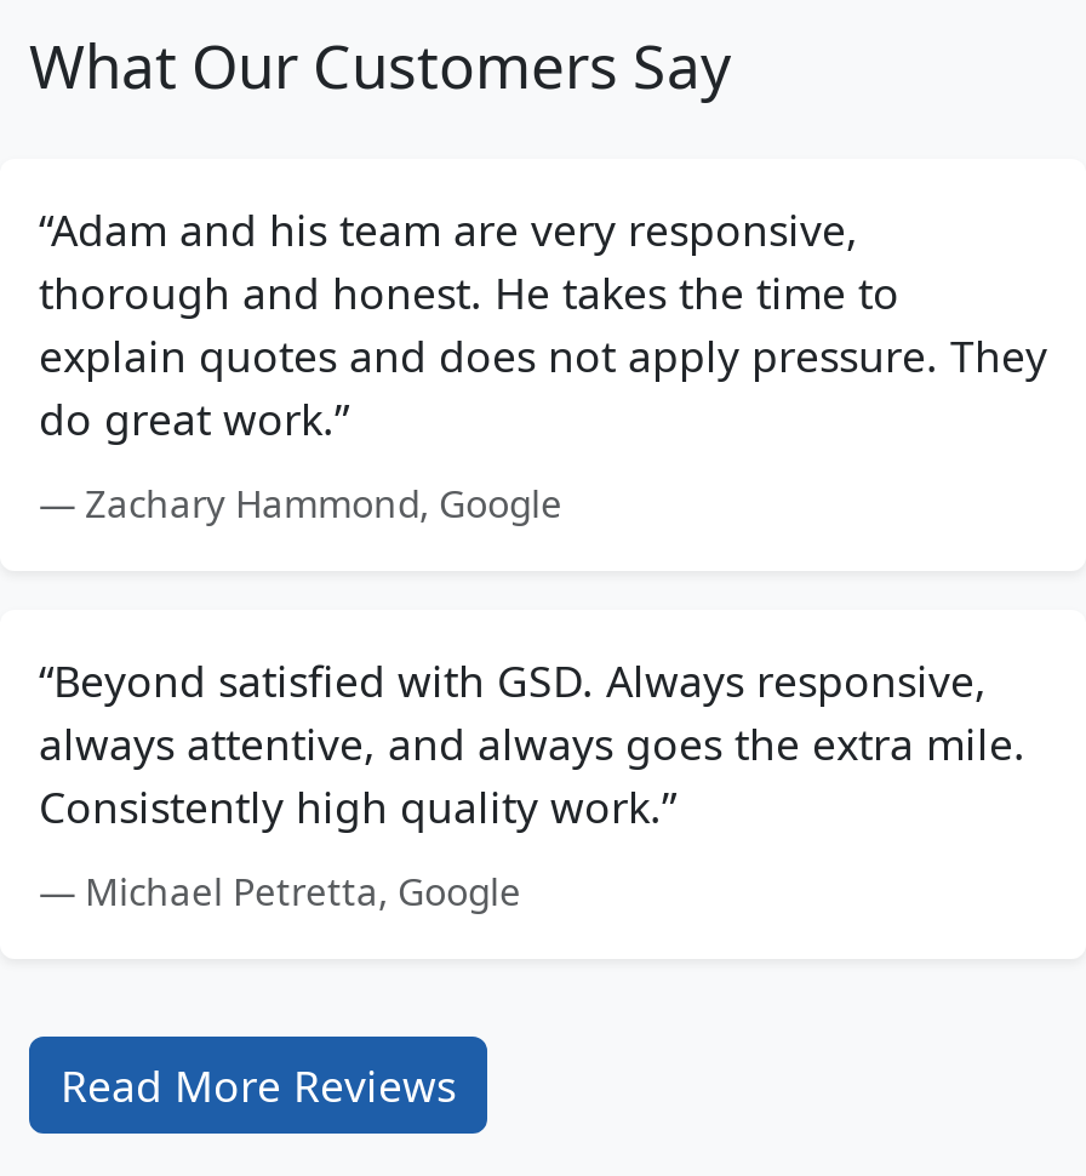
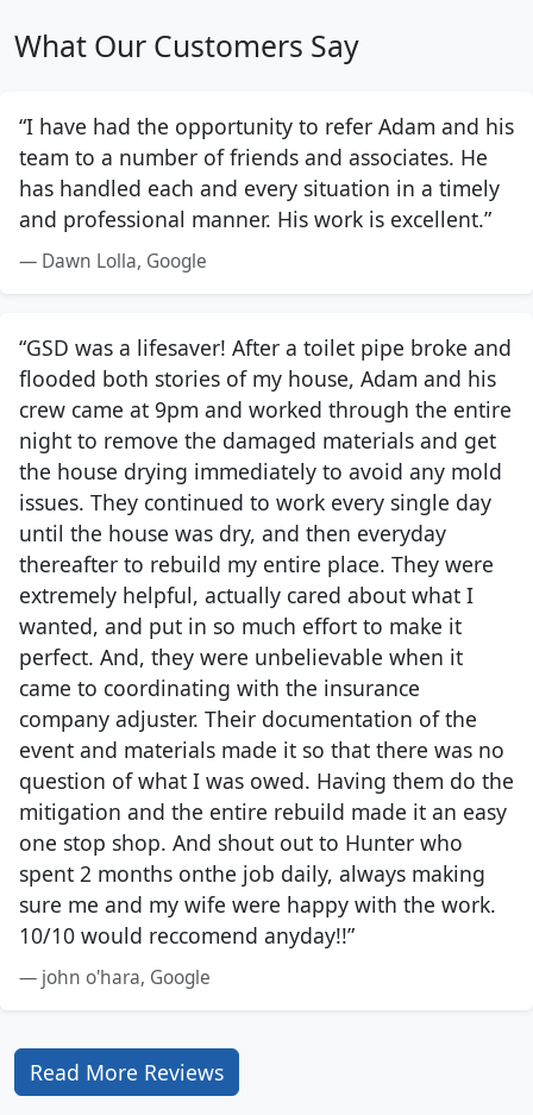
- “Adam and his team are very responsive,
- thorough and honest. He takes the time to
- explain quotes and does not apply pressure. They
- do great work.”
+ “I have had the opportunity to refer Adam and his
+ team to a number of friends and associates. He
+ has handled each and every situation in a timely
+ and professional manner. His work is excellent.”

- — Zachary Hammond, Google
+ — Dawn Lolla, Google

- “Beyond satisfied with GSD. Always responsive,
- always attentive, and always goes the extra mile.
- Consistently high quality work.”
+ “GSD was a lifesaver! After a toilet pipe broke and
+ flooded both stories of my house, Adam and his
+ crew came at 9pm and worked through the entire
+ night to remove the damaged materials and get
+ the house drying immediately to avoid any mold
+ issues. They continued to work every single day
+ until the house was dry, and then everyday
+ thereafter to rebuild my entire place. They were
+ extremely helpful, actually cared about what I
+ wanted, and put in so much effort to make it
+ perfect. And, they were unbelievable when it
+ came to coordinating with the insurance
+ company adjuster. Their documentation of the
+ event and materials made it so that there was no
+ question of what I was owed. Having them do the
+ mitigation and the entire rebuild made it an easy
+ one stop shop. And shout out to Hunter who
+ spent 2 months onthe job daily, always making
+ sure me and my wife were happy with the work.
+ 10/10 would reccomend anyday!!”

- — Michael Petretta, Google
+ — john o'hara, Google
